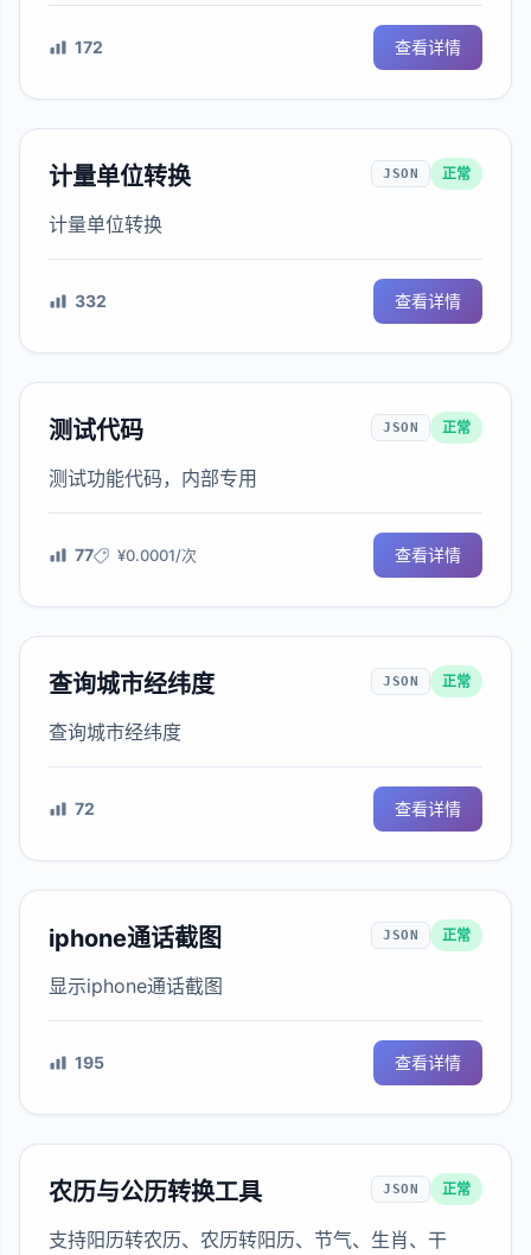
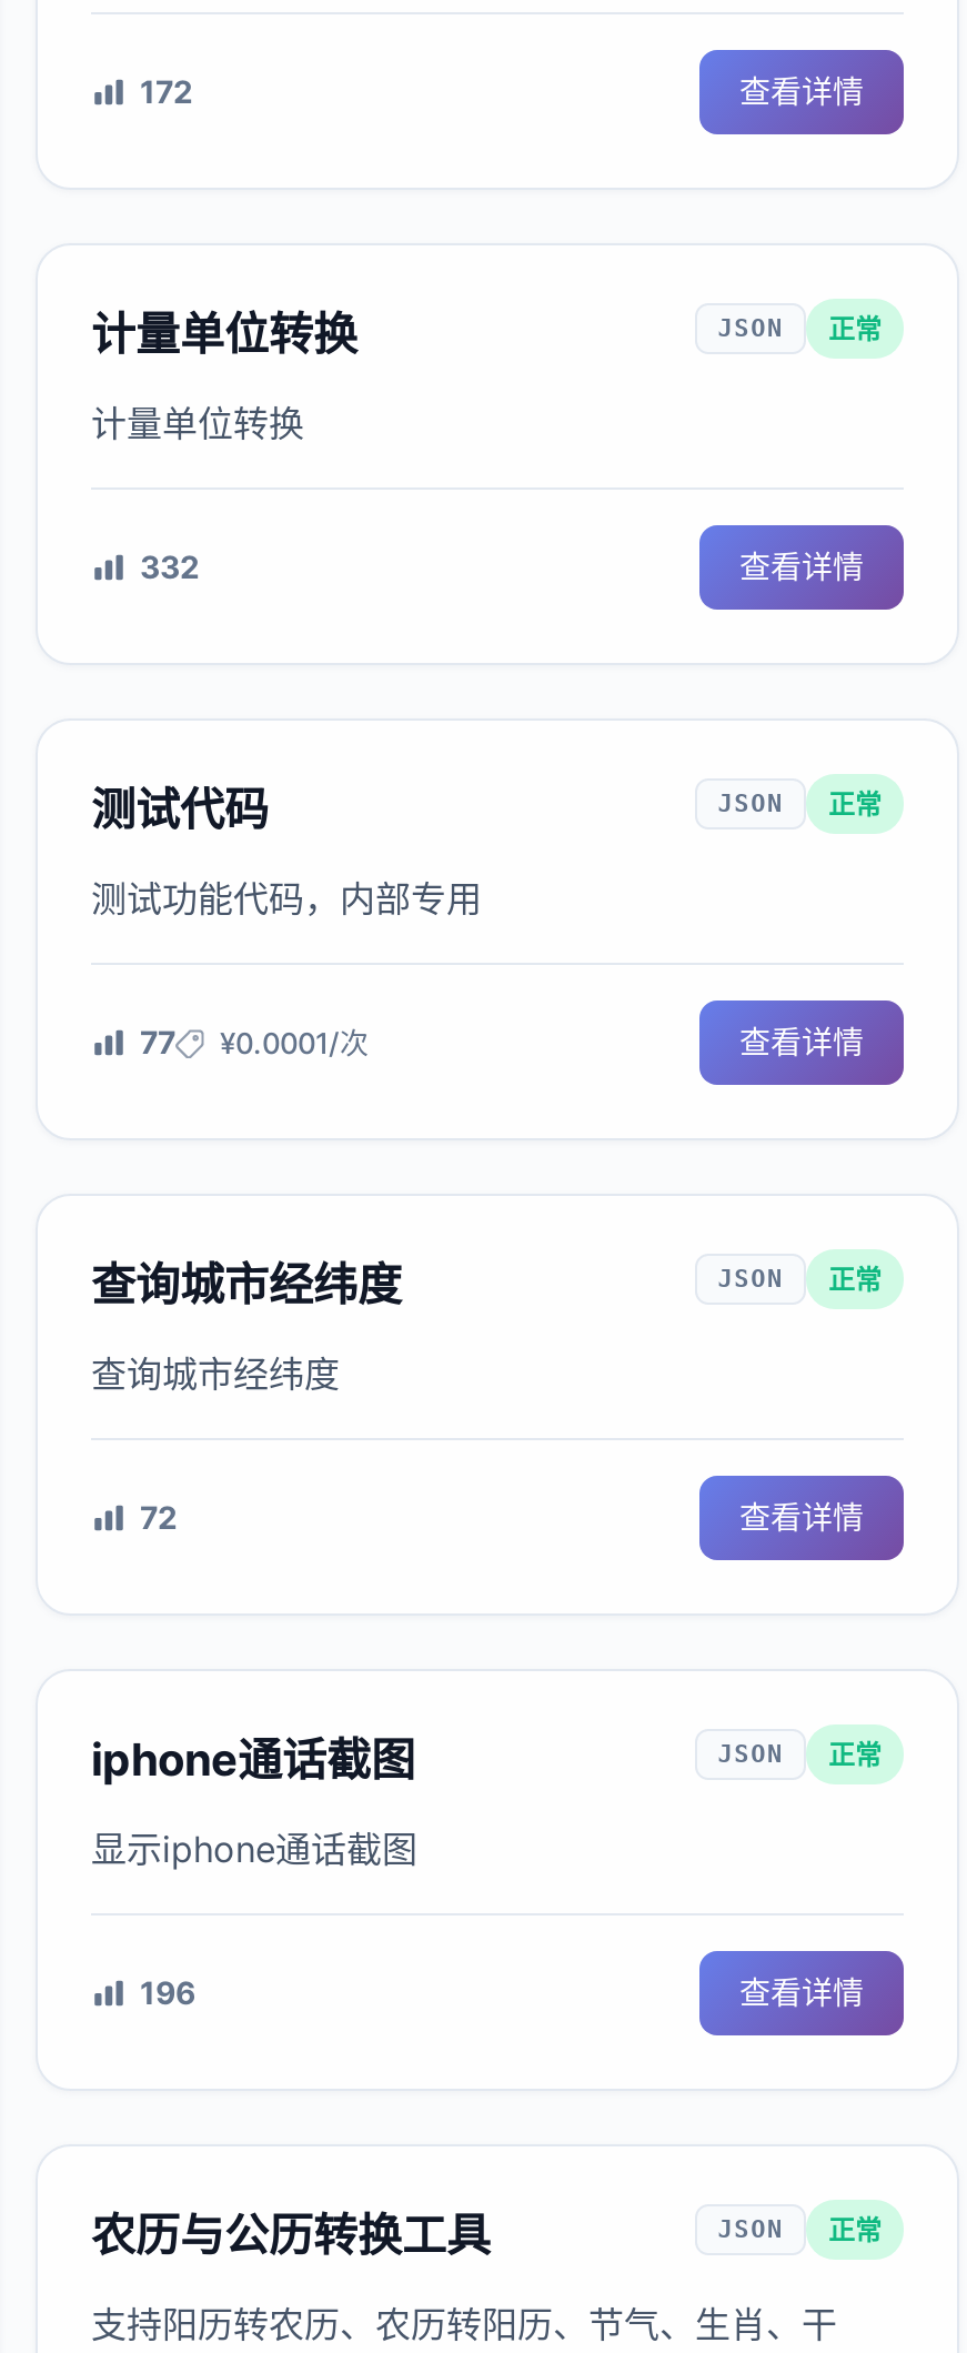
- 195
+ 196
